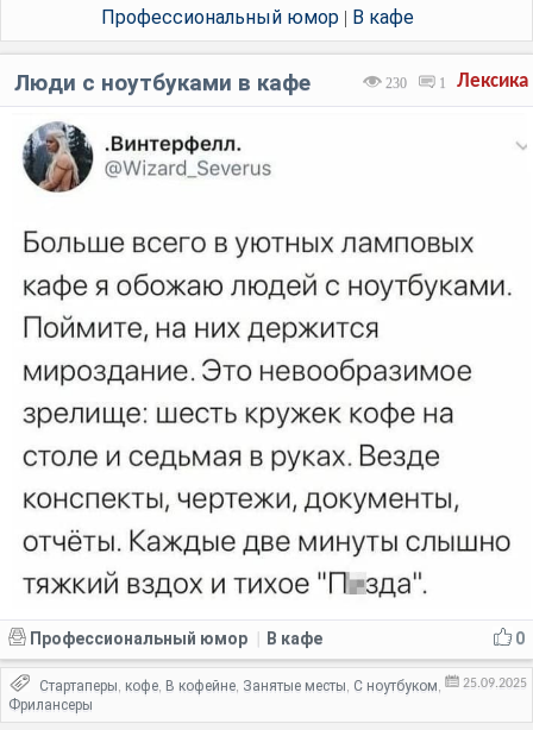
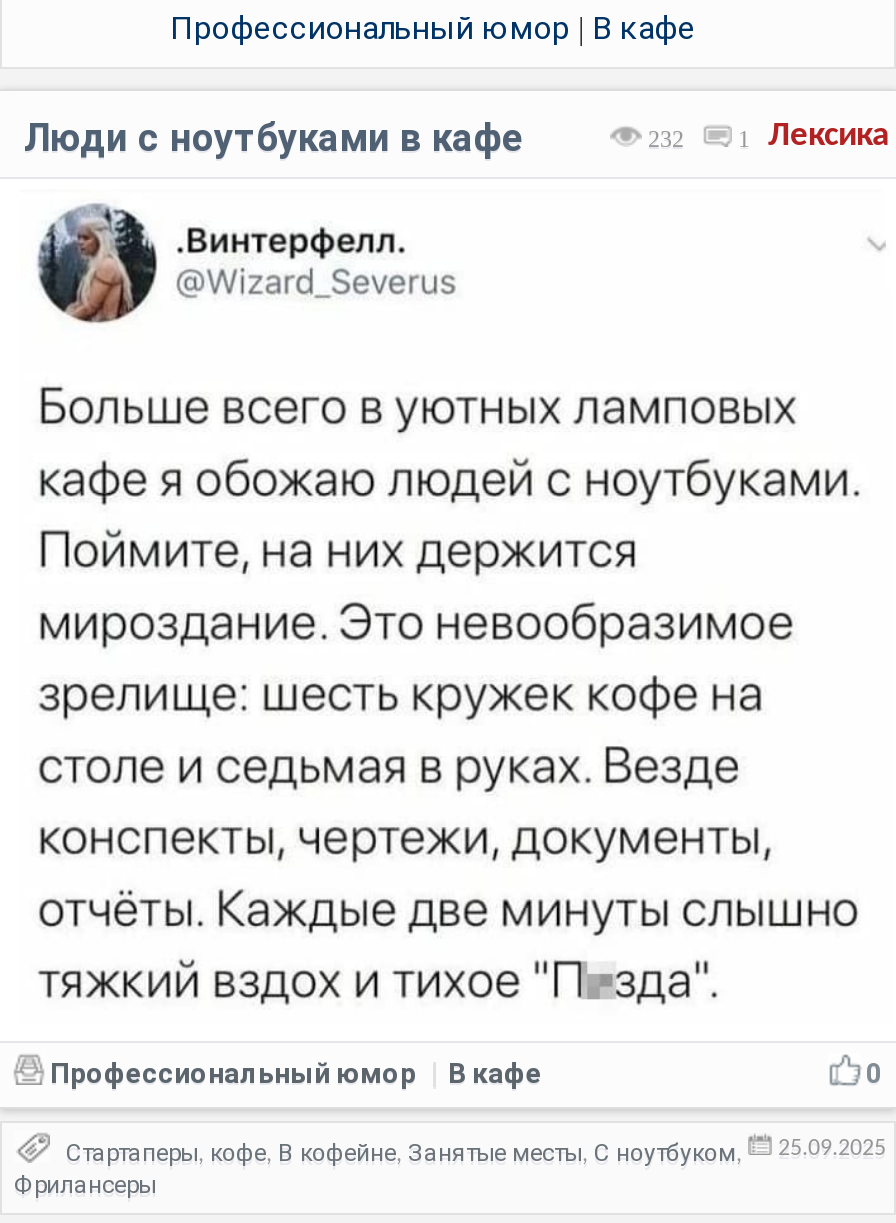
- 230 1 Лексика
+ 232 1 Лексика
